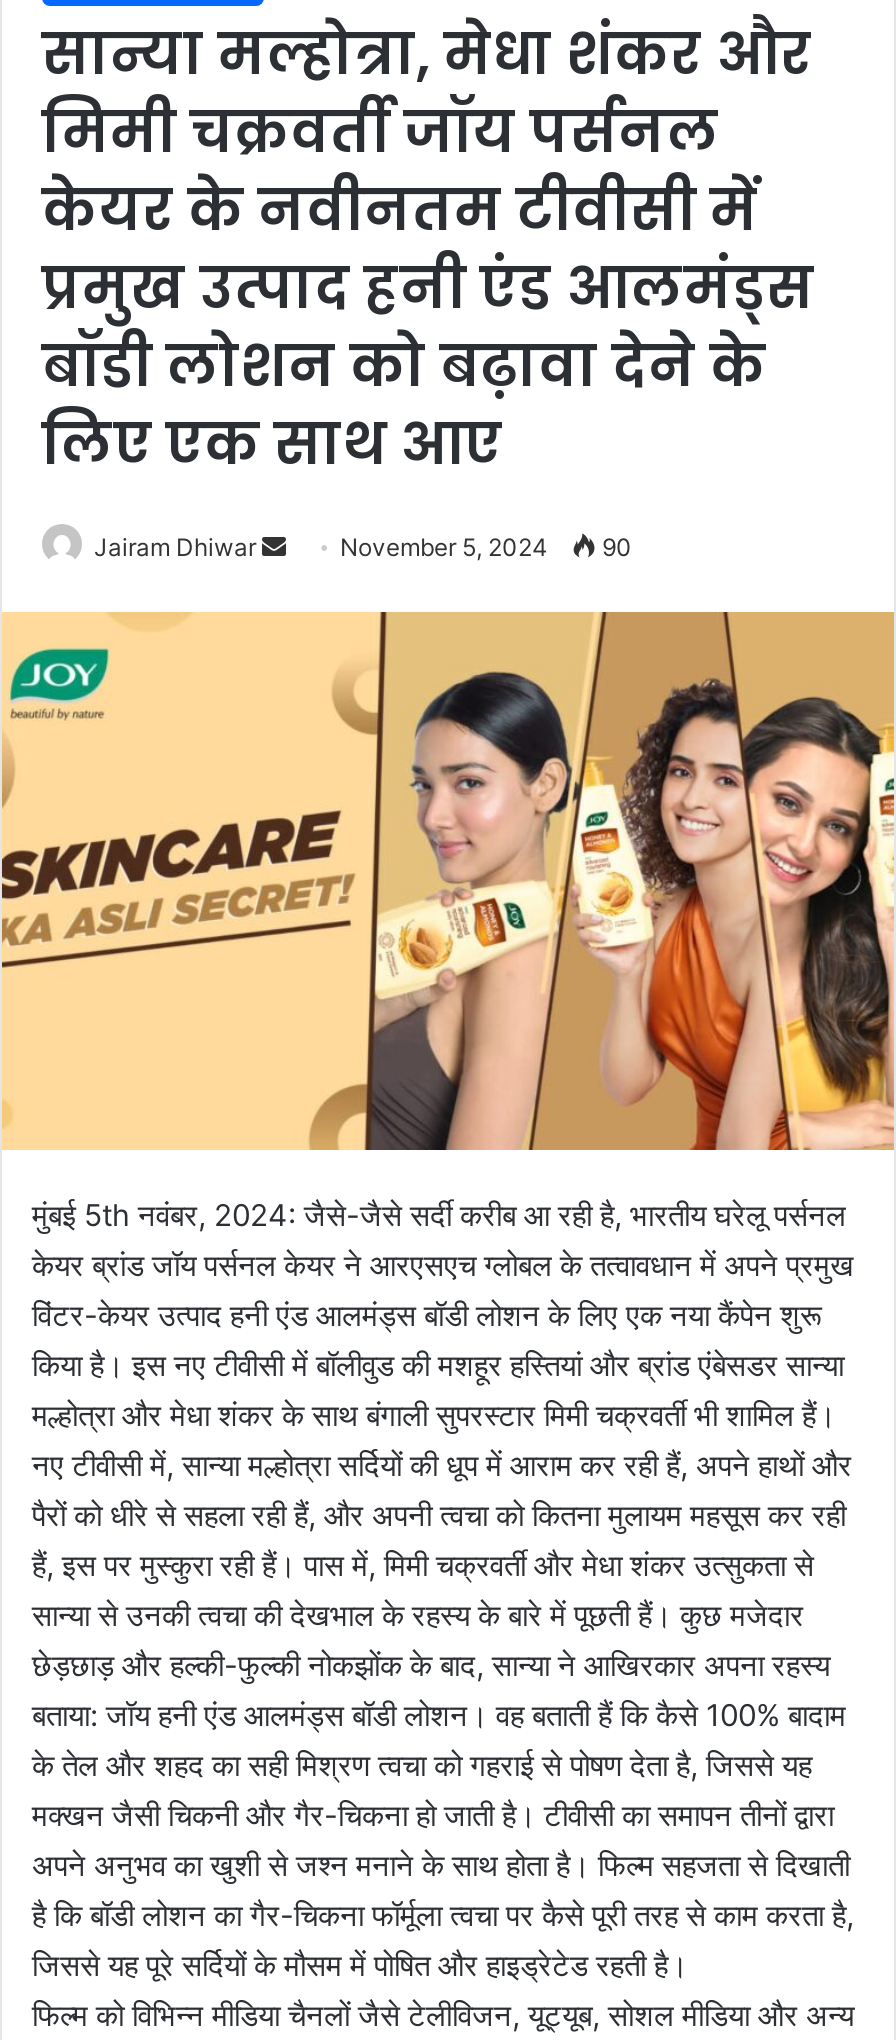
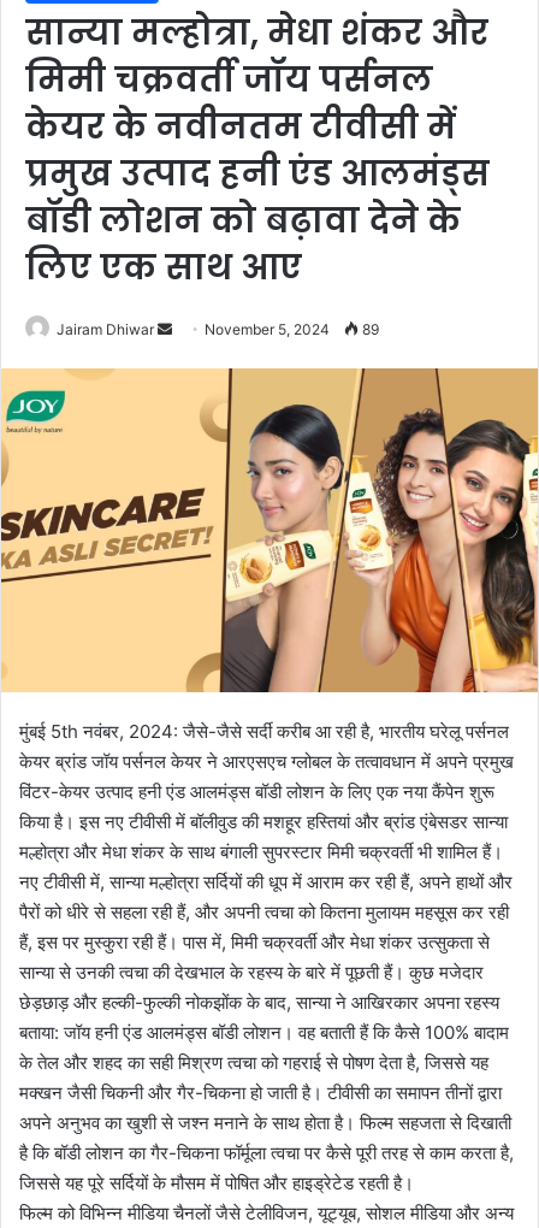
- 90
+ 89
